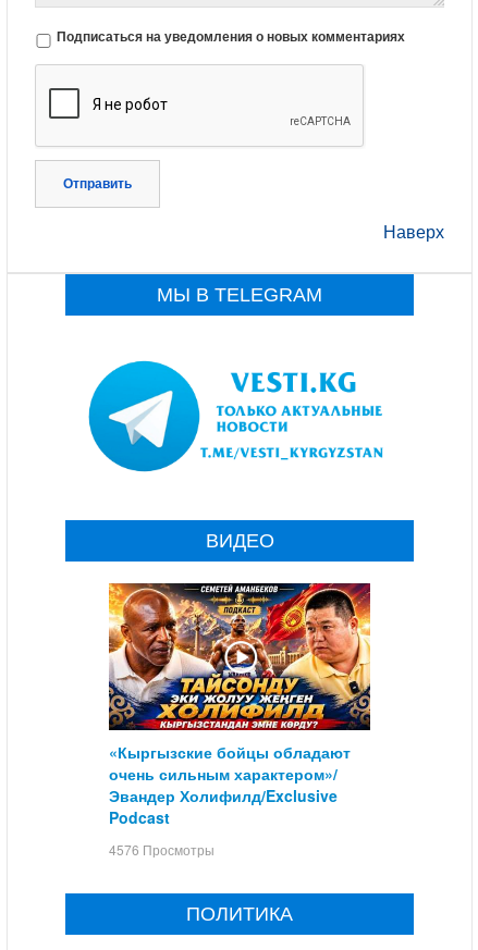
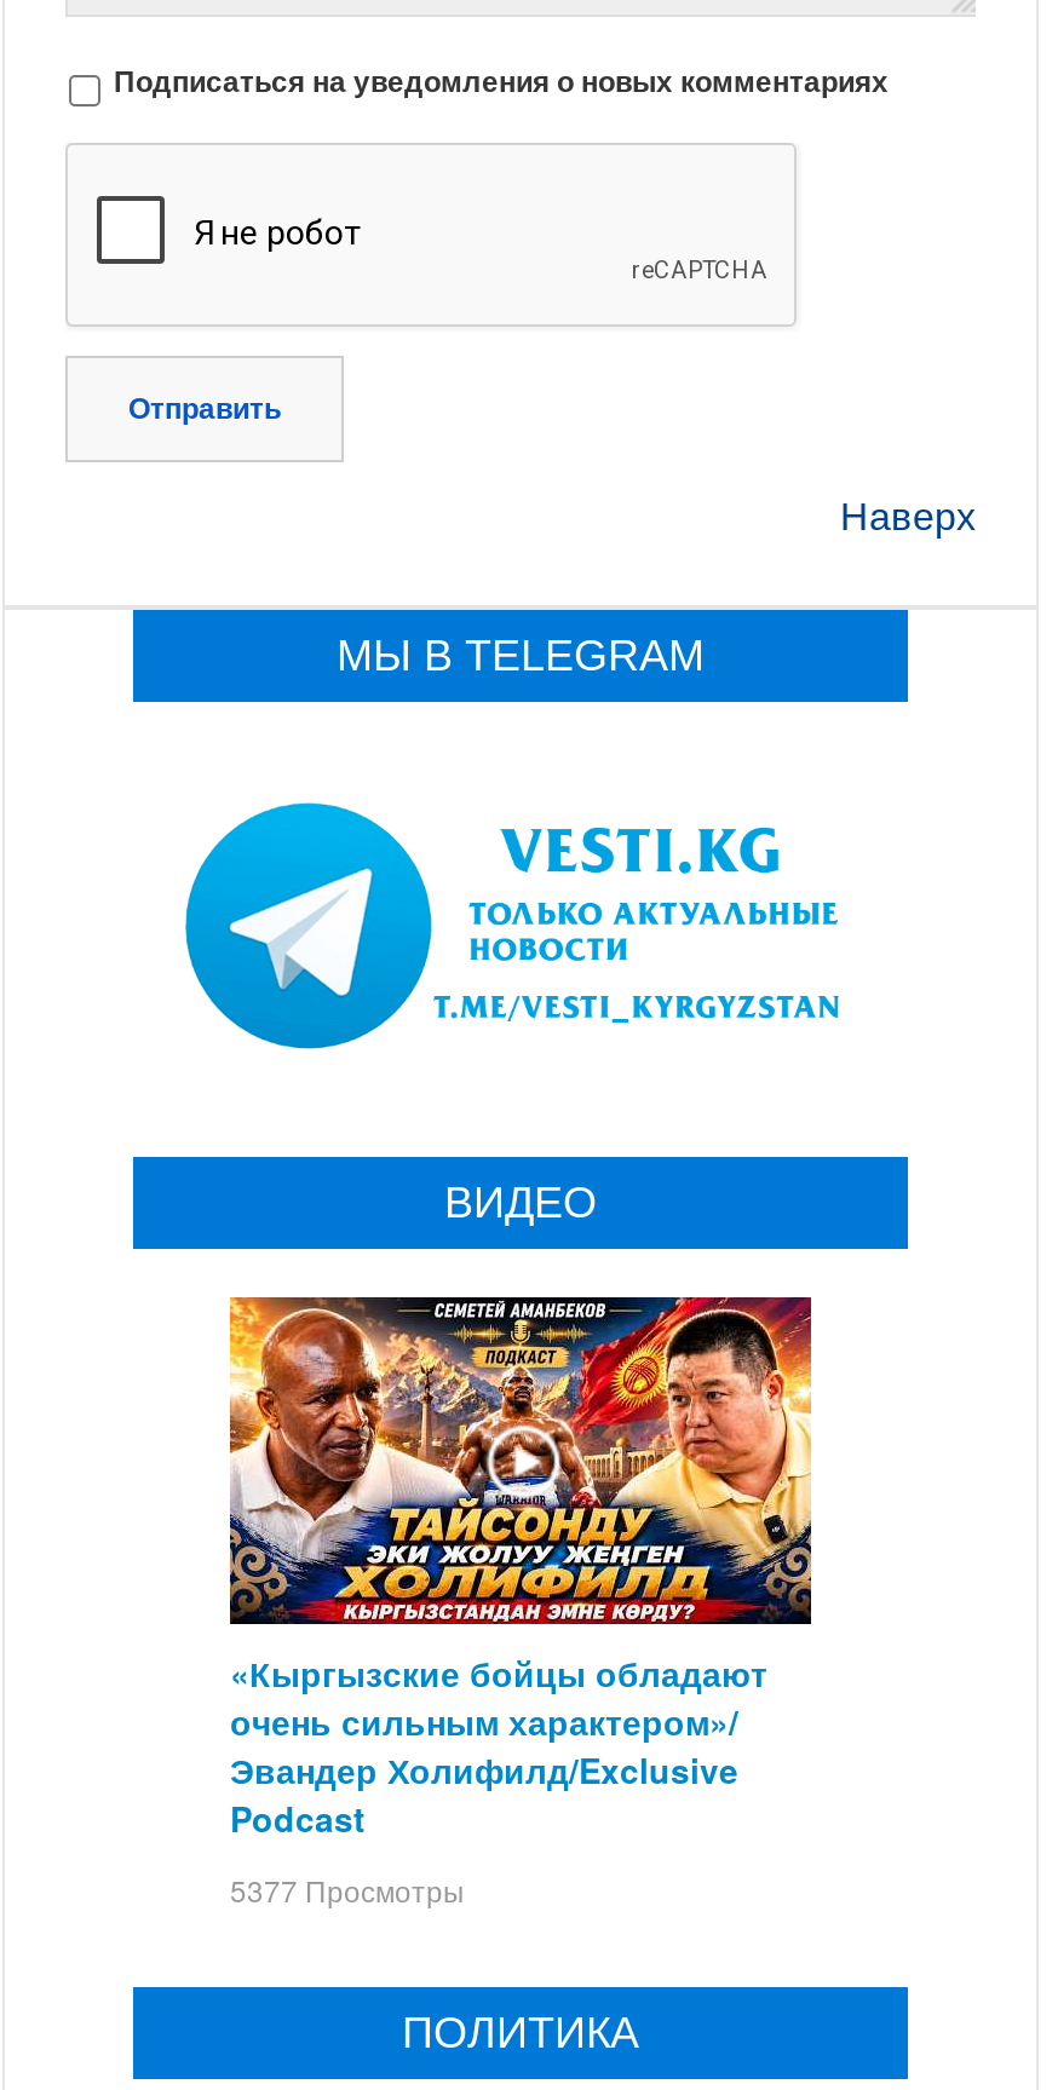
- 4576 Просмотры
+ 5377 Просмотры
